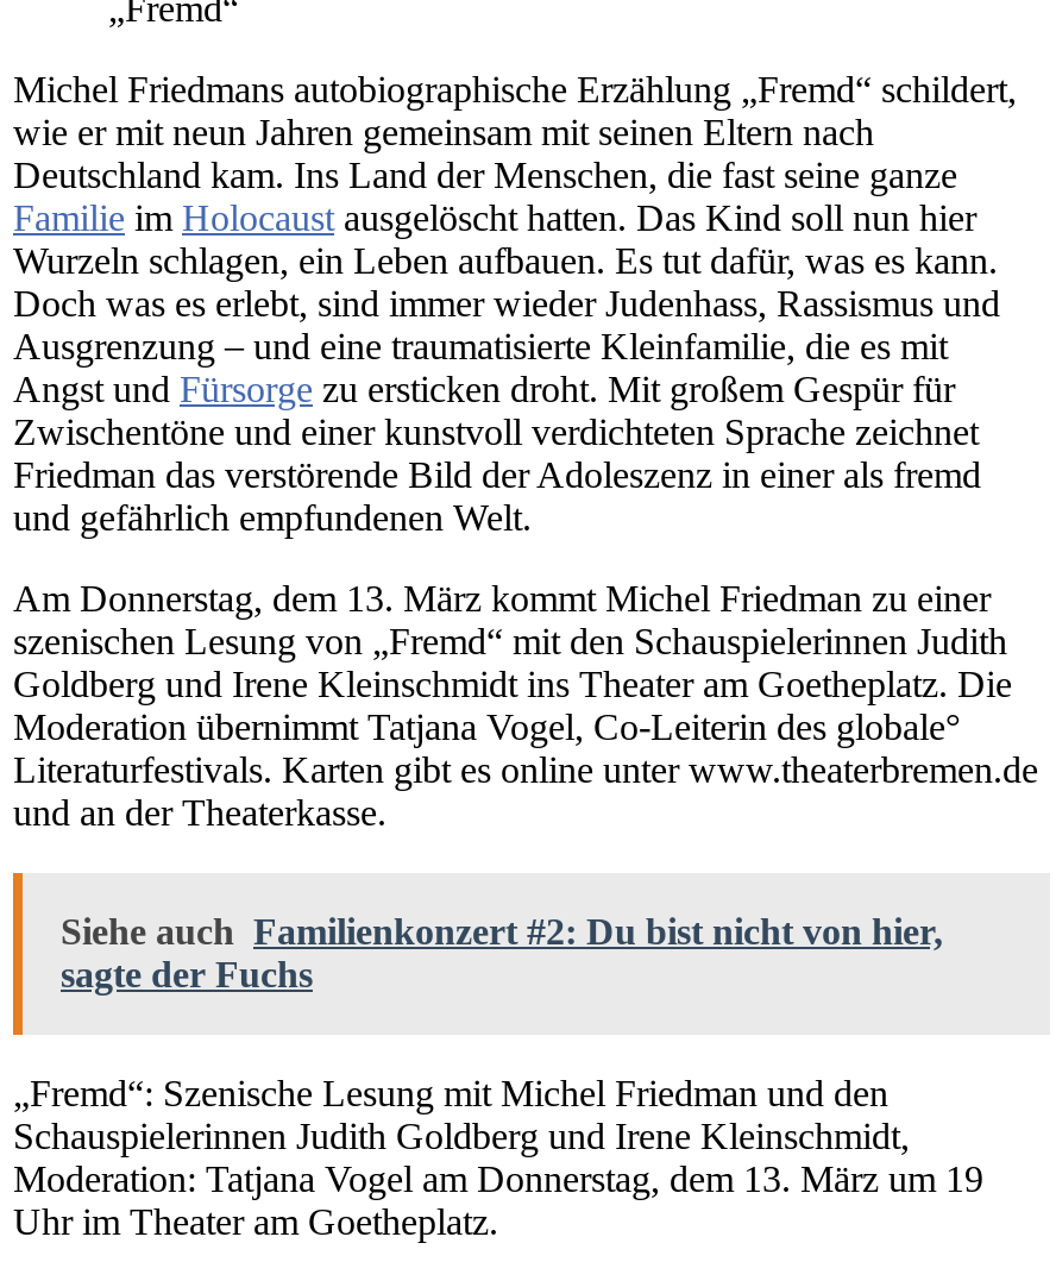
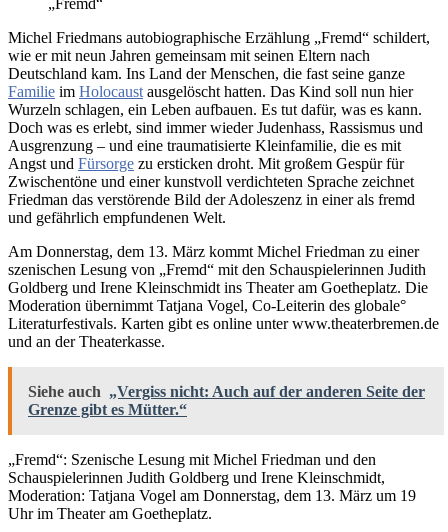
- Siehe auch Familienkonzert #2: Du bist nicht von hier,
- sagte der Fuchs
+ Siehe auch „Vergiss nicht: Auch auf der anderen Seite der
+ Grenze gibt es Mütter.“
